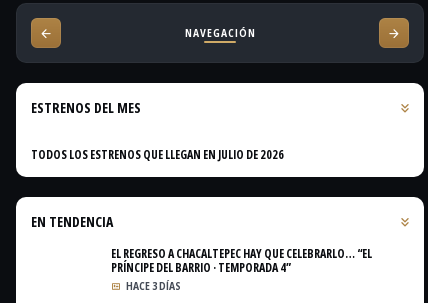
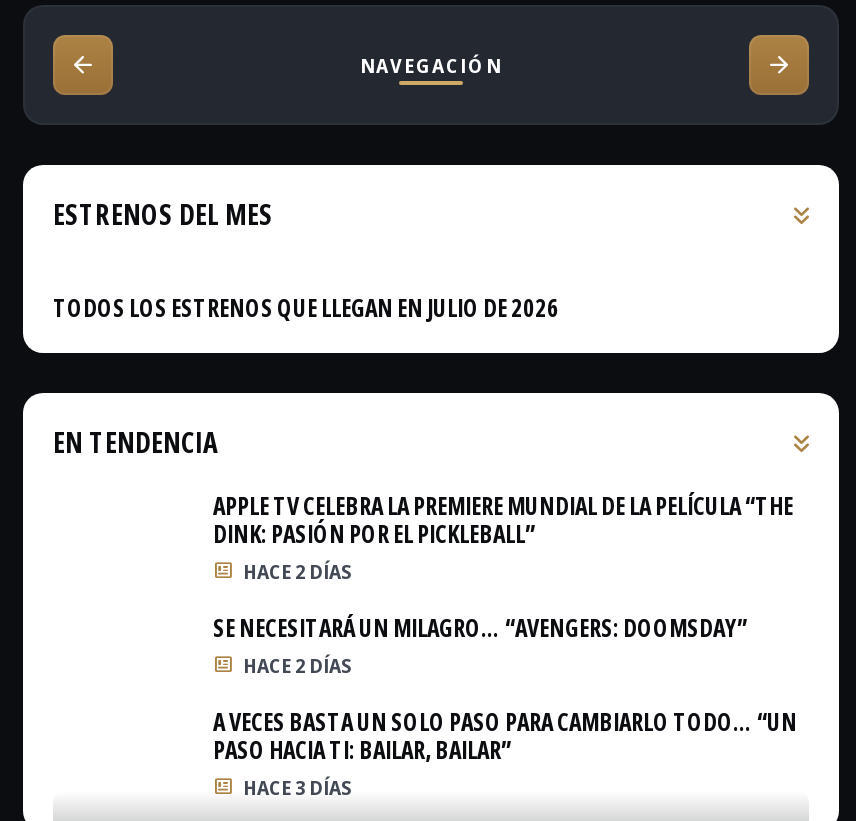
- EL REGRESO A CHACALTEPEC HAY QUE CELEBRARLO… “EL
- PRÍNCIPE DEL BARRIO · TEMPORADA 4”
+ APPLE TV CELEBRA LA PREMIERE MUNDIAL DE LA PELÍCULA “THE
+ DINK: PASIÓN POR EL PICKLEBALL”
+ HACE 2 DÍAS
+ SE NECESITARÁ UN MILAGRO… “AVENGERS: DOOMSDAY”
+ HACE 2 DÍAS
+ A VECES BASTA UN SOLO PASO PARA CAMBIARLO TODO… “UN
+ PASO HACIA TI: BAILAR, BAILAR”
